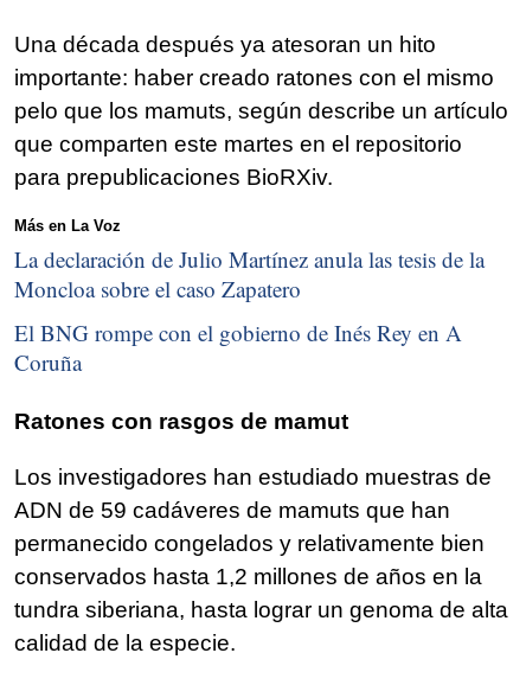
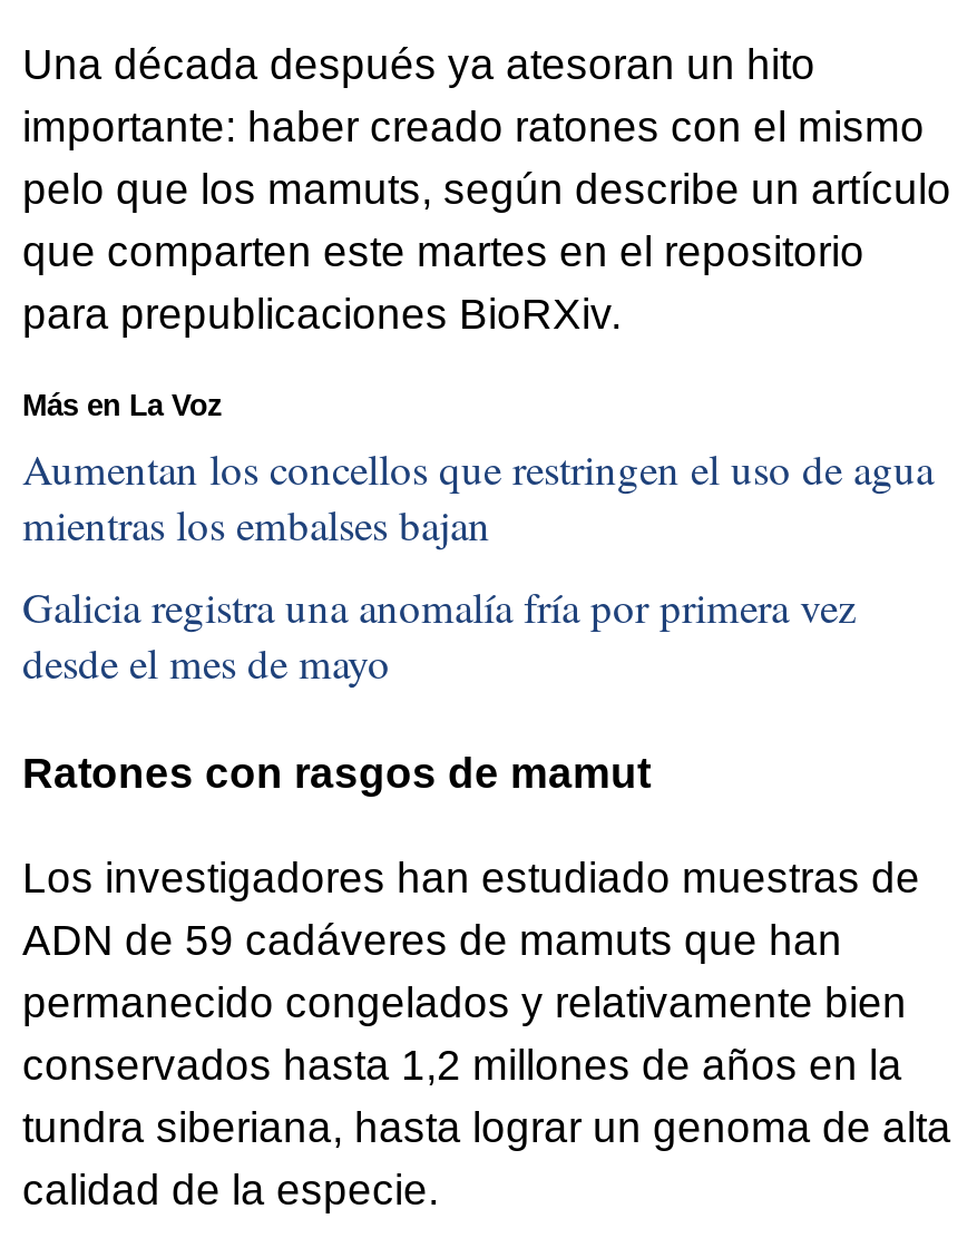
- La declaración de Julio Martínez anula las tesis de la
- Moncloa sobre el caso Zapatero
+ Aumentan los concellos que restringen el uso de agua
+ mientras los embalses bajan

- El BNG rompe con el gobierno de Inés Rey en A
- Coruña
+ Galicia registra una anomalía fría por primera vez
+ desde el mes de mayo
